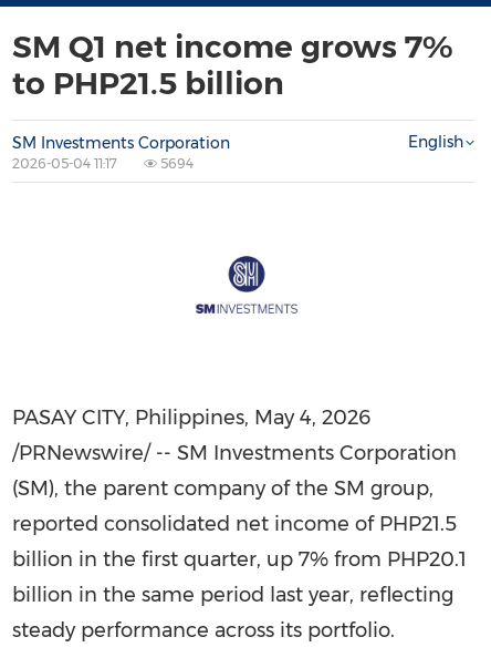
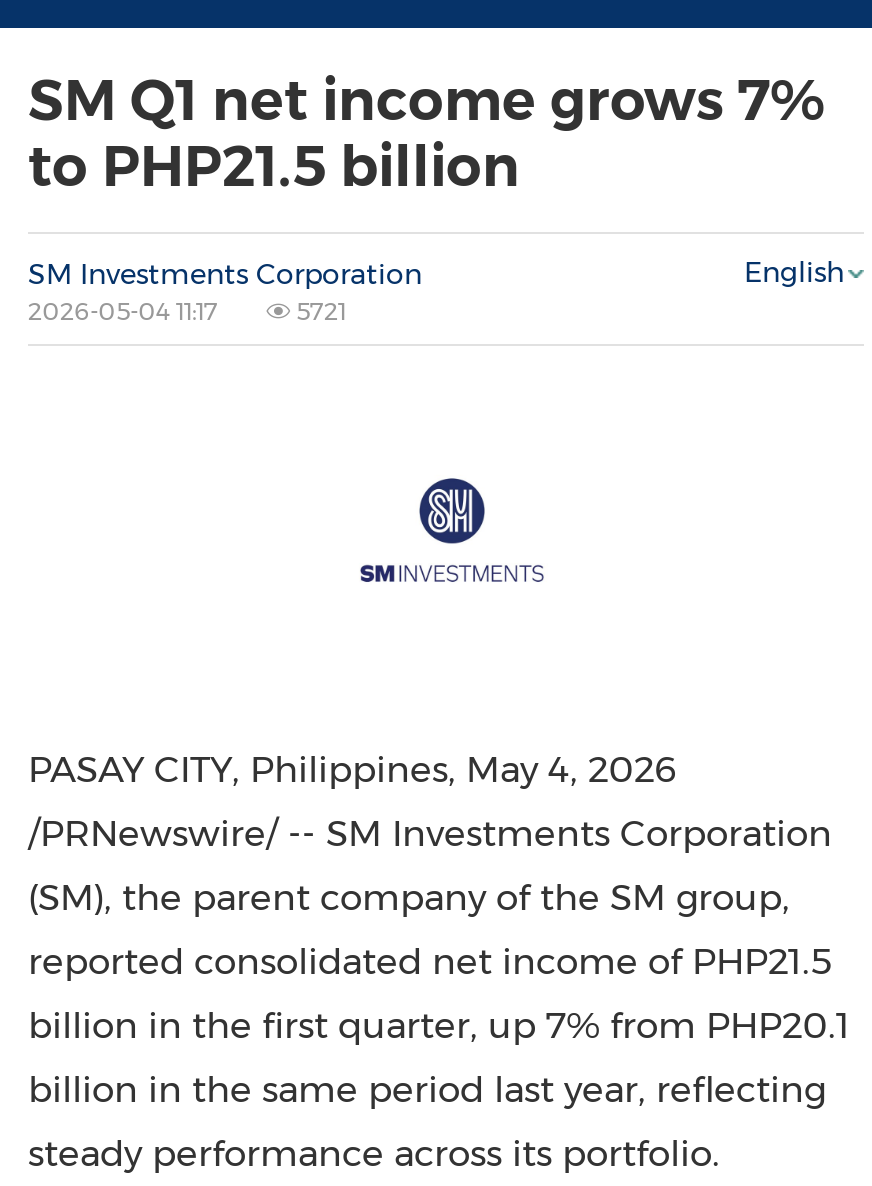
- 5694
+ 5721
